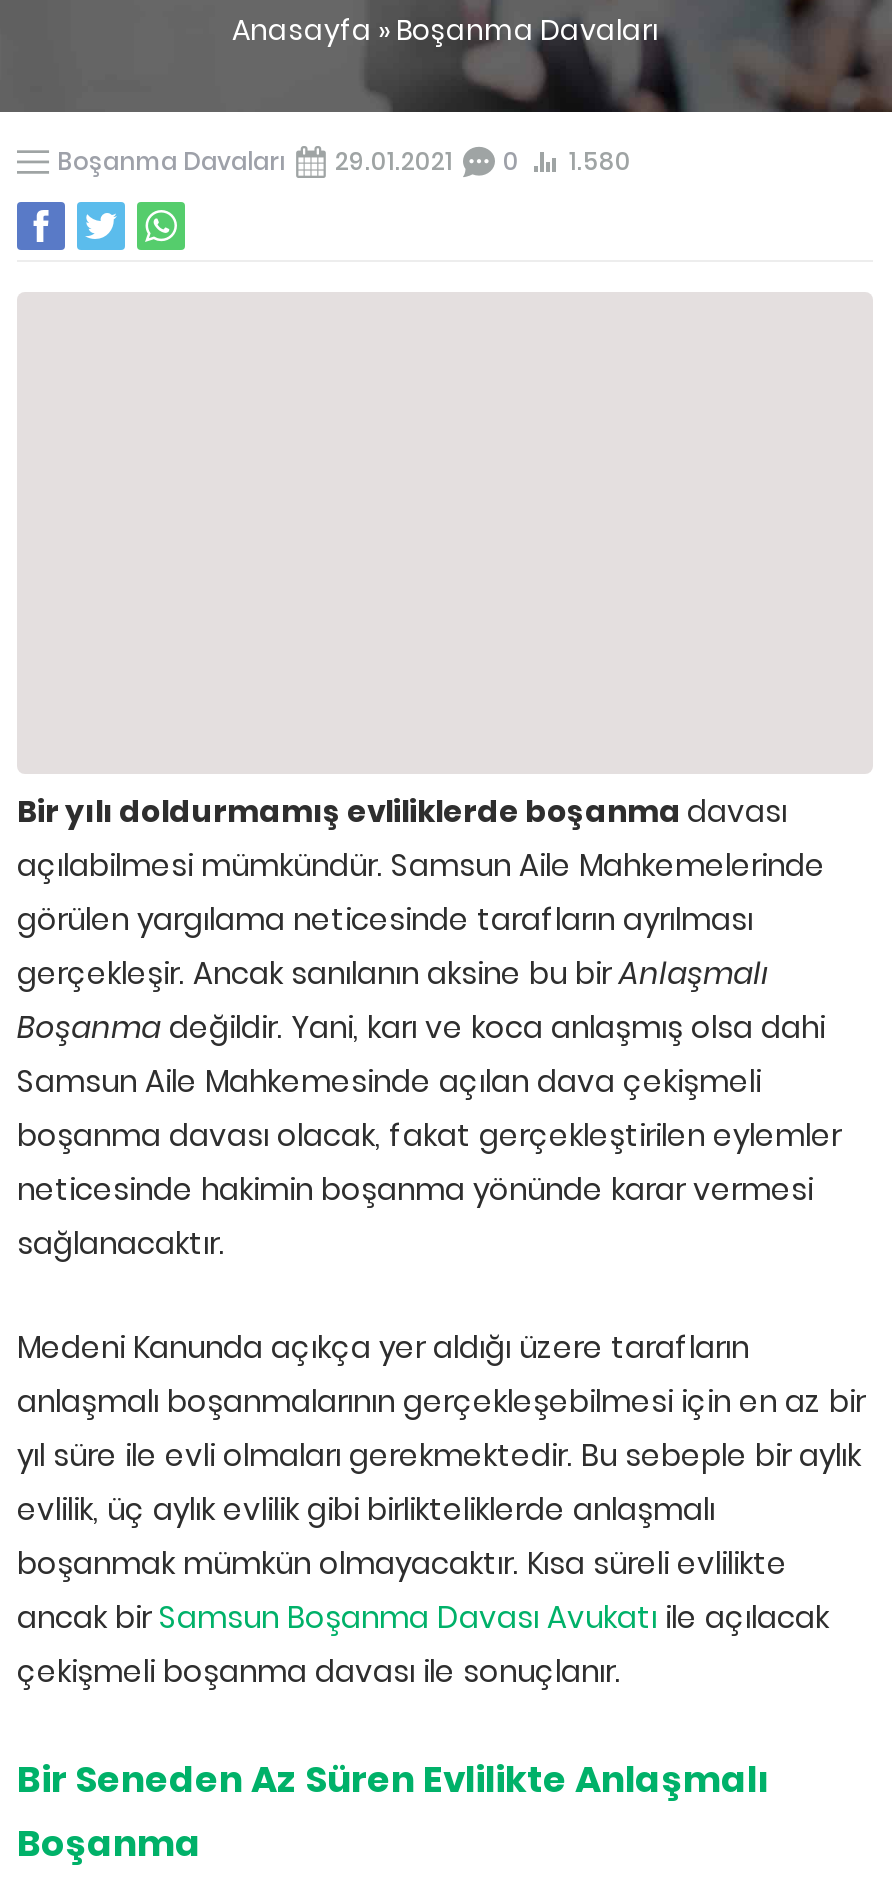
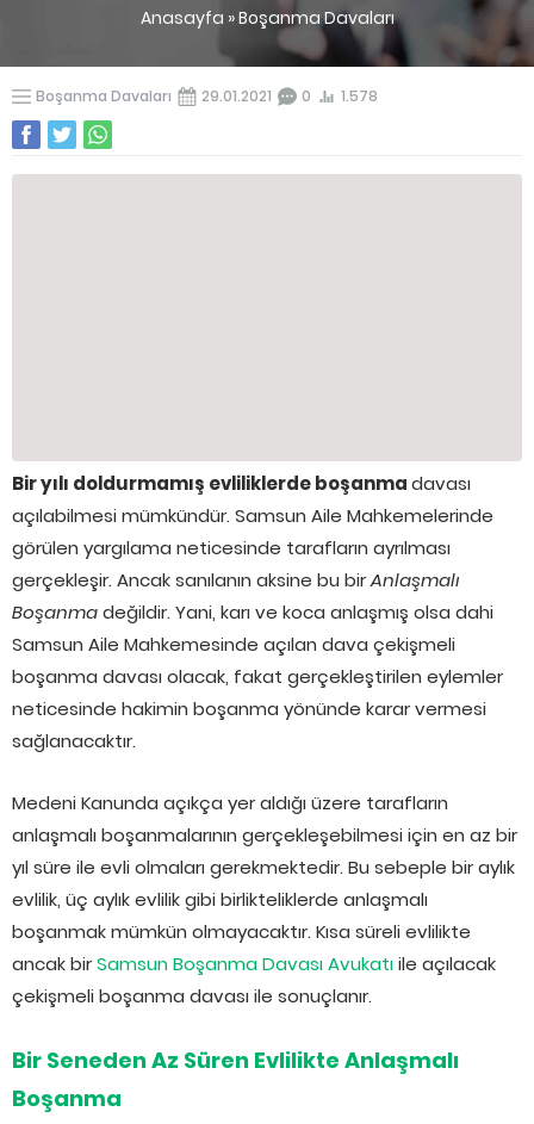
- Boşanma Davaları 29.01.2021 0 1.580
+ Boşanma Davaları 29.01.2021 0 1.578
